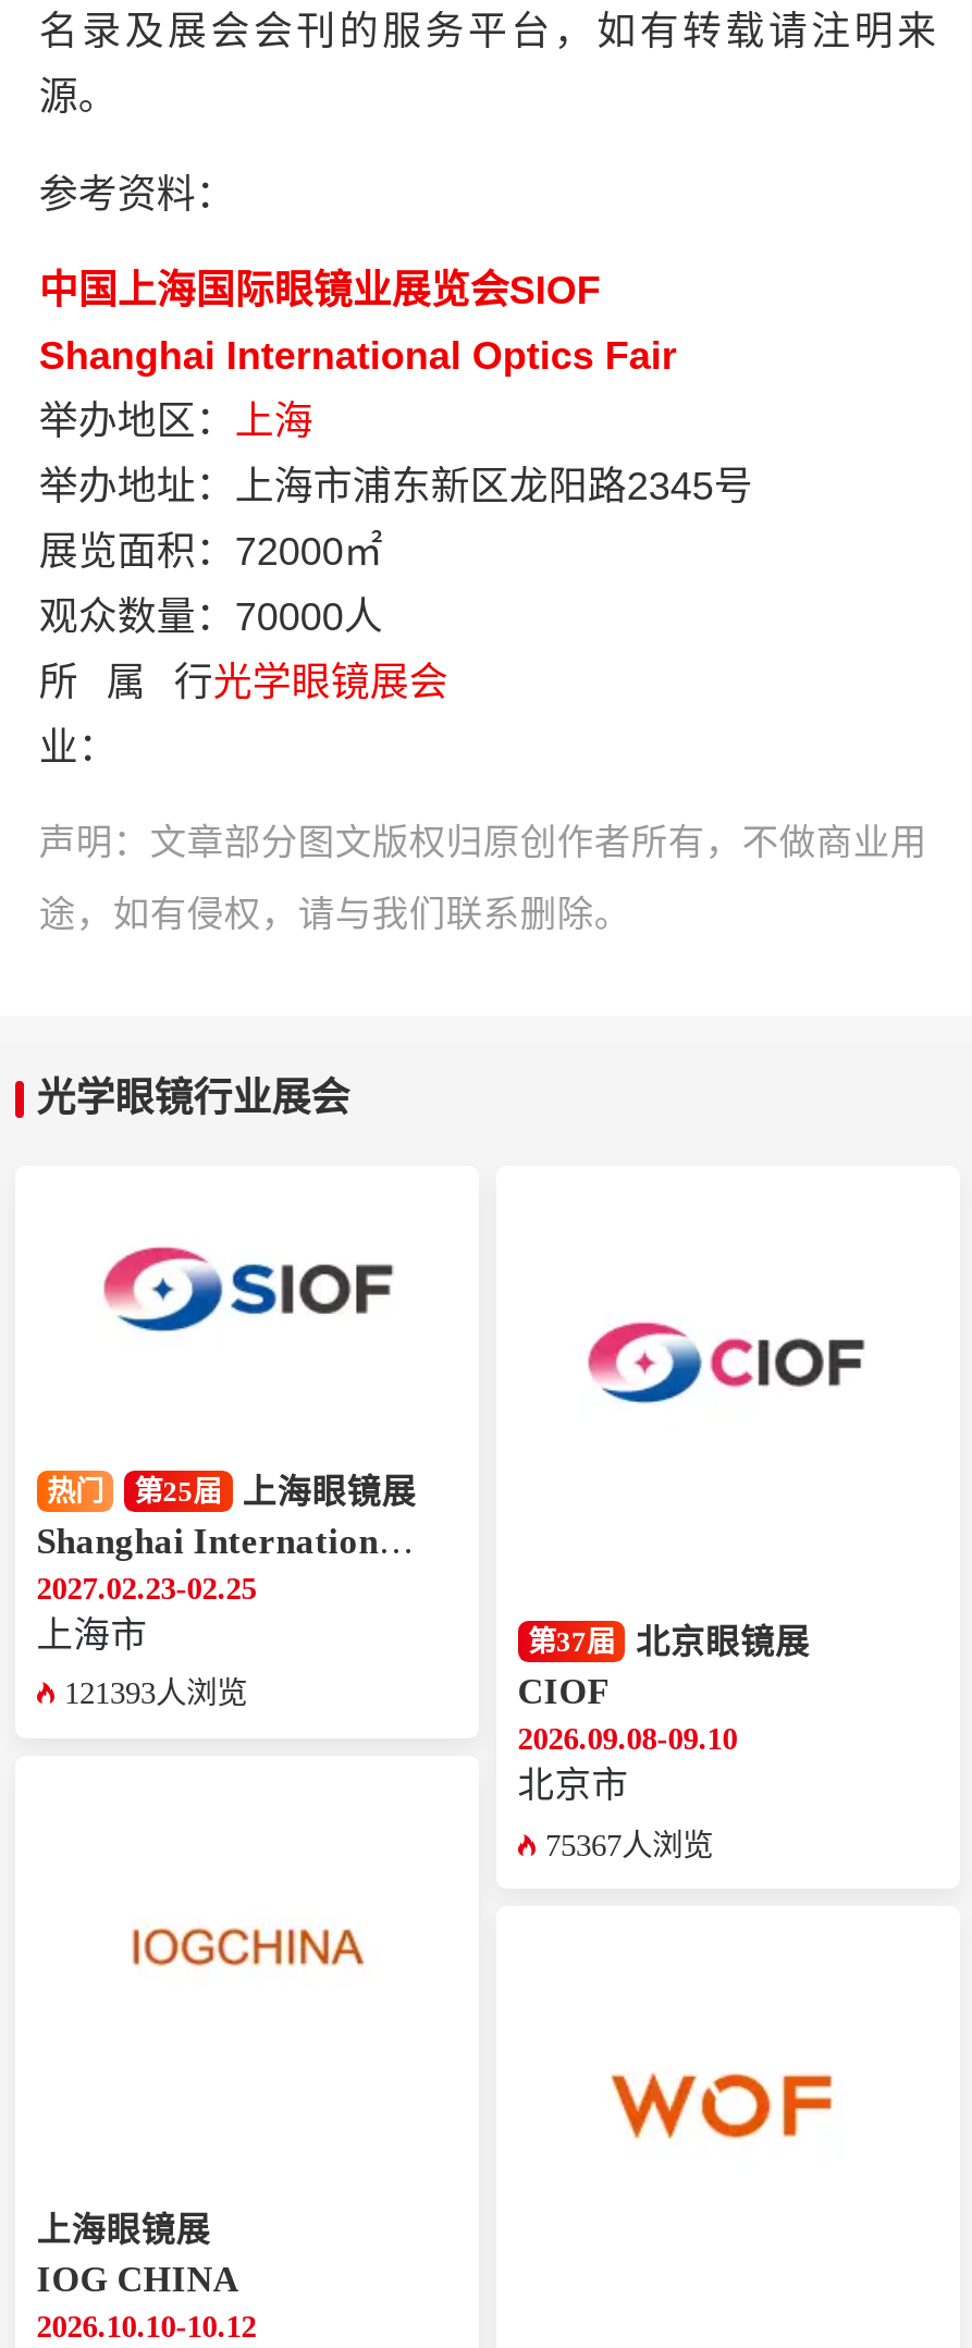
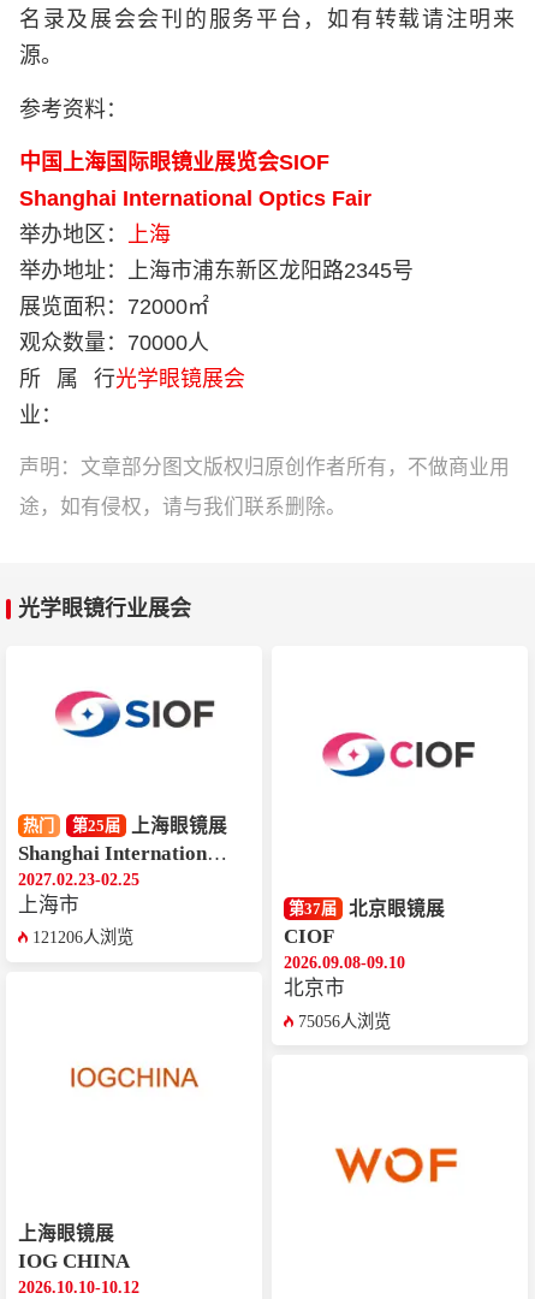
- 121393人浏览
+ 121206人浏览

- 75367人浏览
+ 75056人浏览
